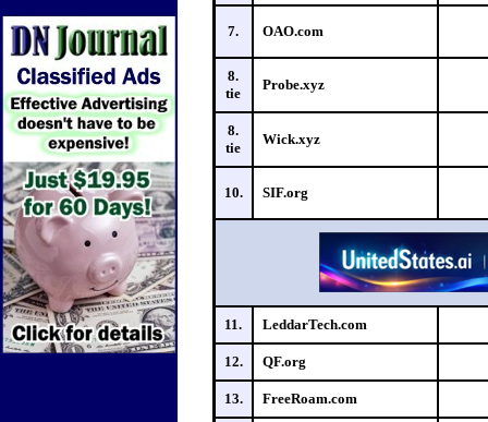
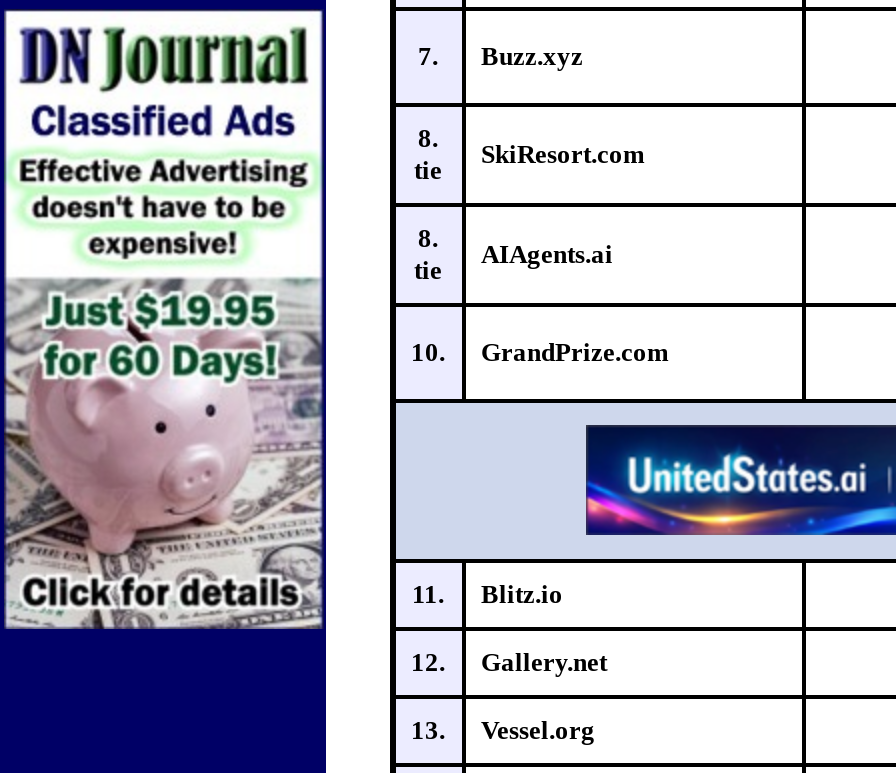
- [image]
+ [image]

- OAO.com
+ Buzz.xyz

- Probe.xyz
+ SkiResort.com

- Wick.xyz
+ AIAgents.ai

- SIF.org
+ GrandPrize.com

- LeddarTech.com
+ Blitz.io

- QF.org
+ Gallery.net

- FreeRoam.com
+ Vessel.org
